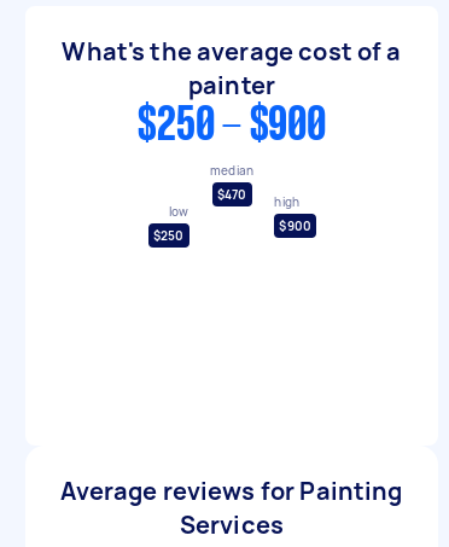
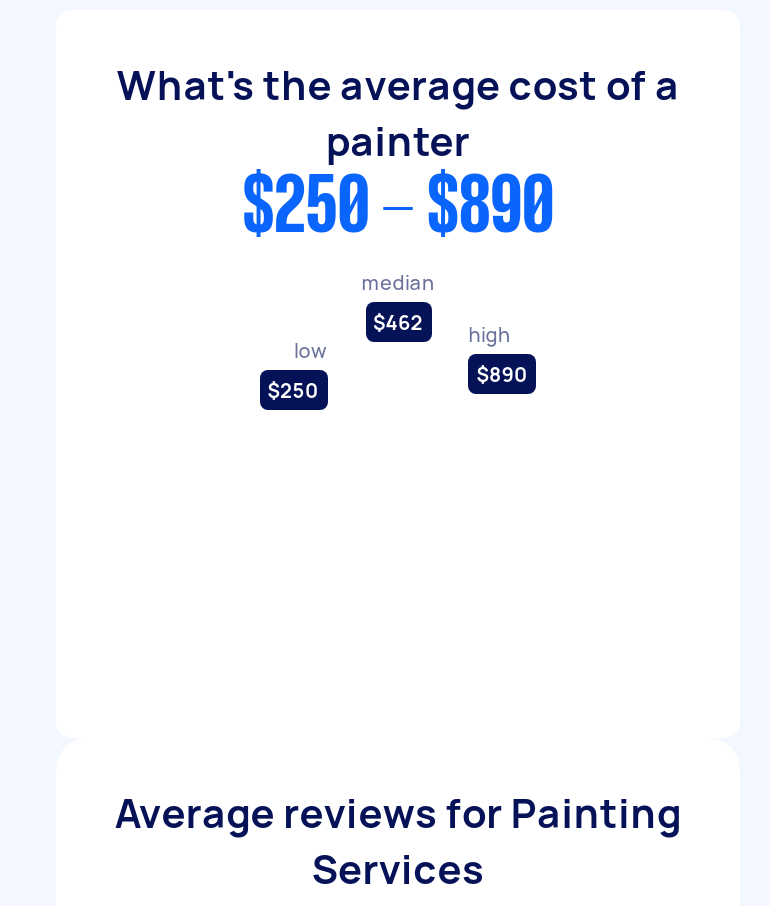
- $250 - $900
+ $250 - $890

- $470 high
+ $462 high

- $900
+ $890
